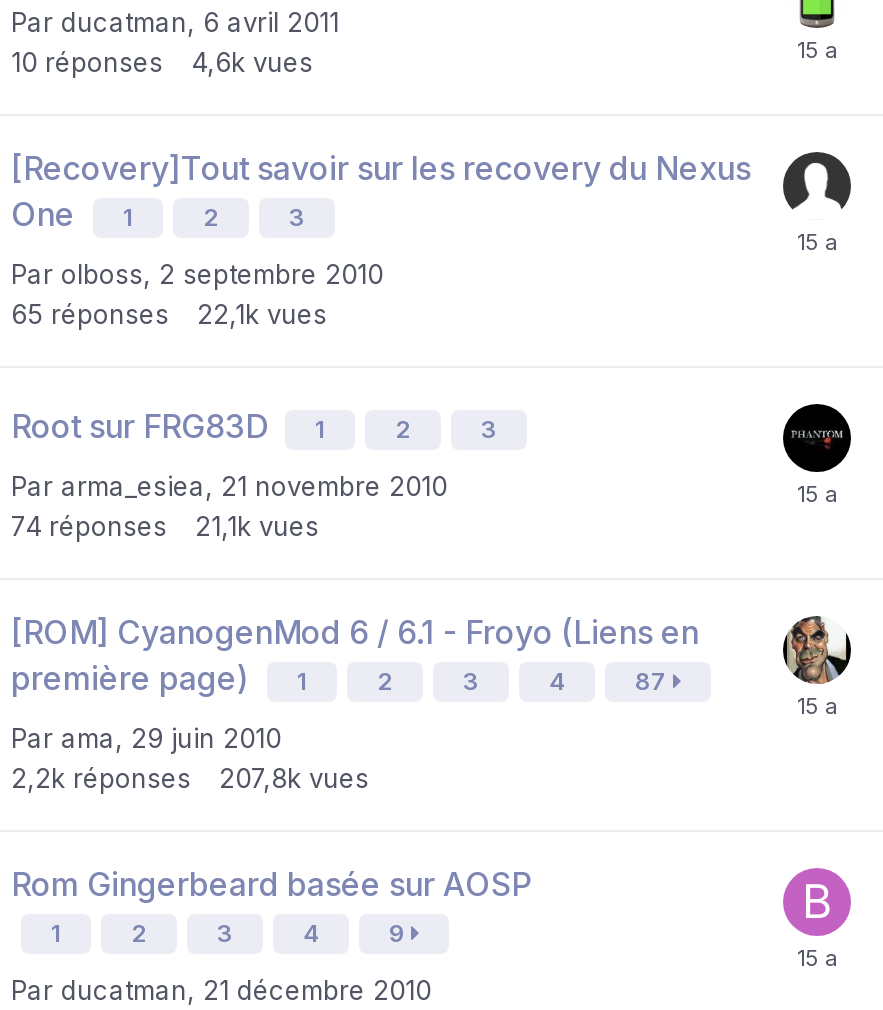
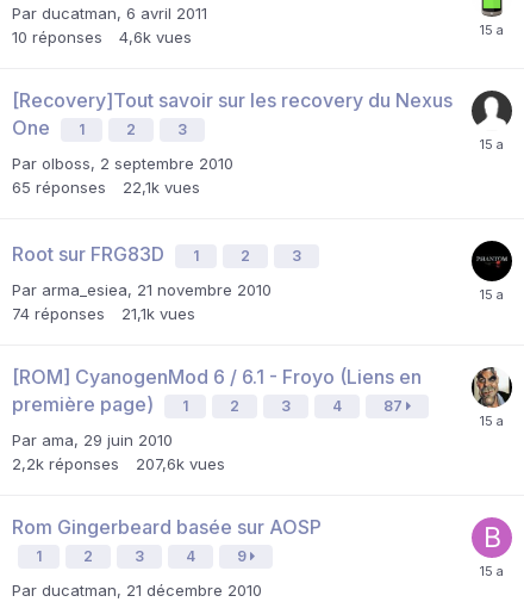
- 2,2k réponses 207,8k vues
+ 2,2k réponses 207,6k vues
